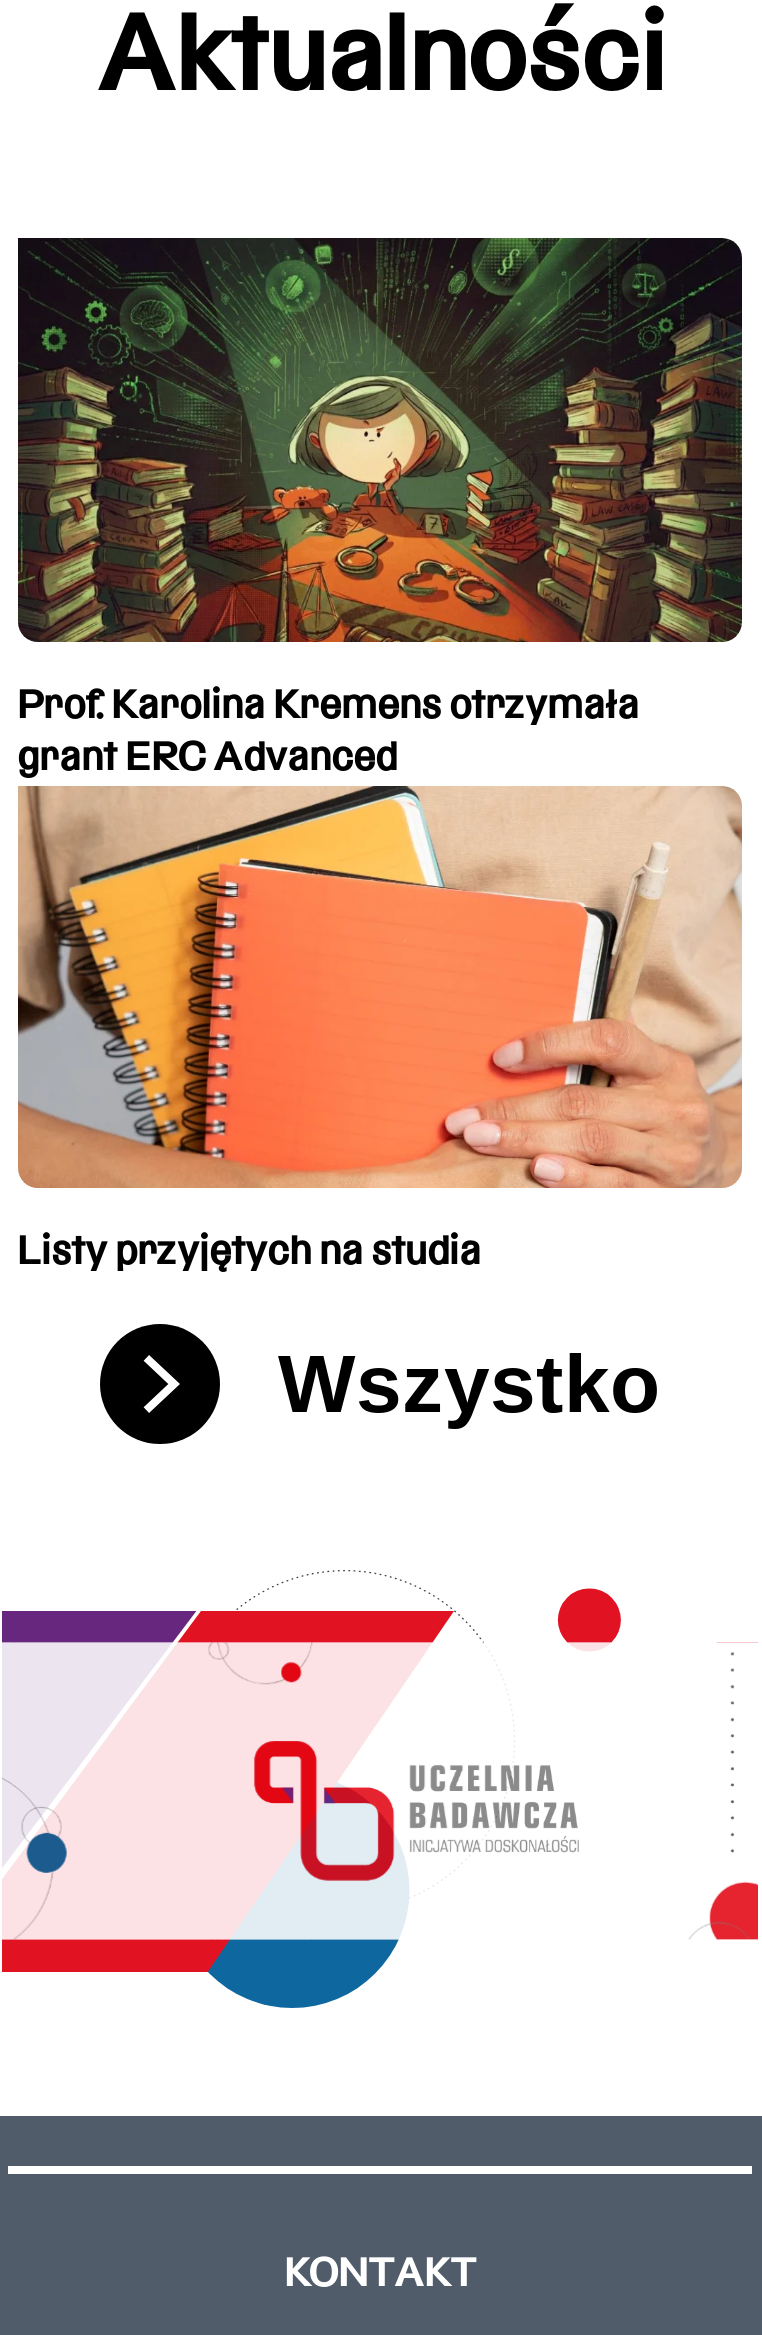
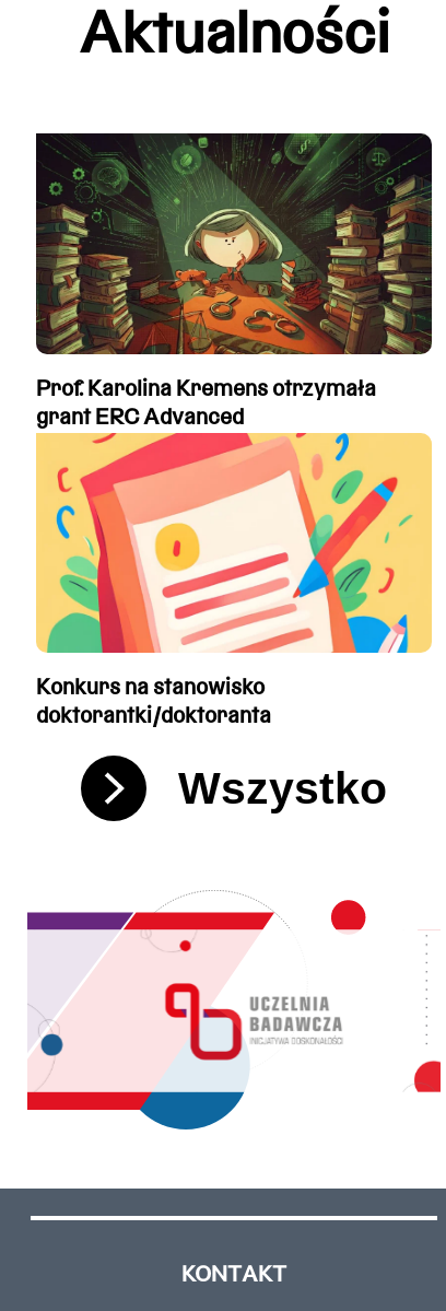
- [image]
- Listy przyjętych na studia
+ [image]
+ Konkurs na stanowisko
+ doktorantki/doktoranta
